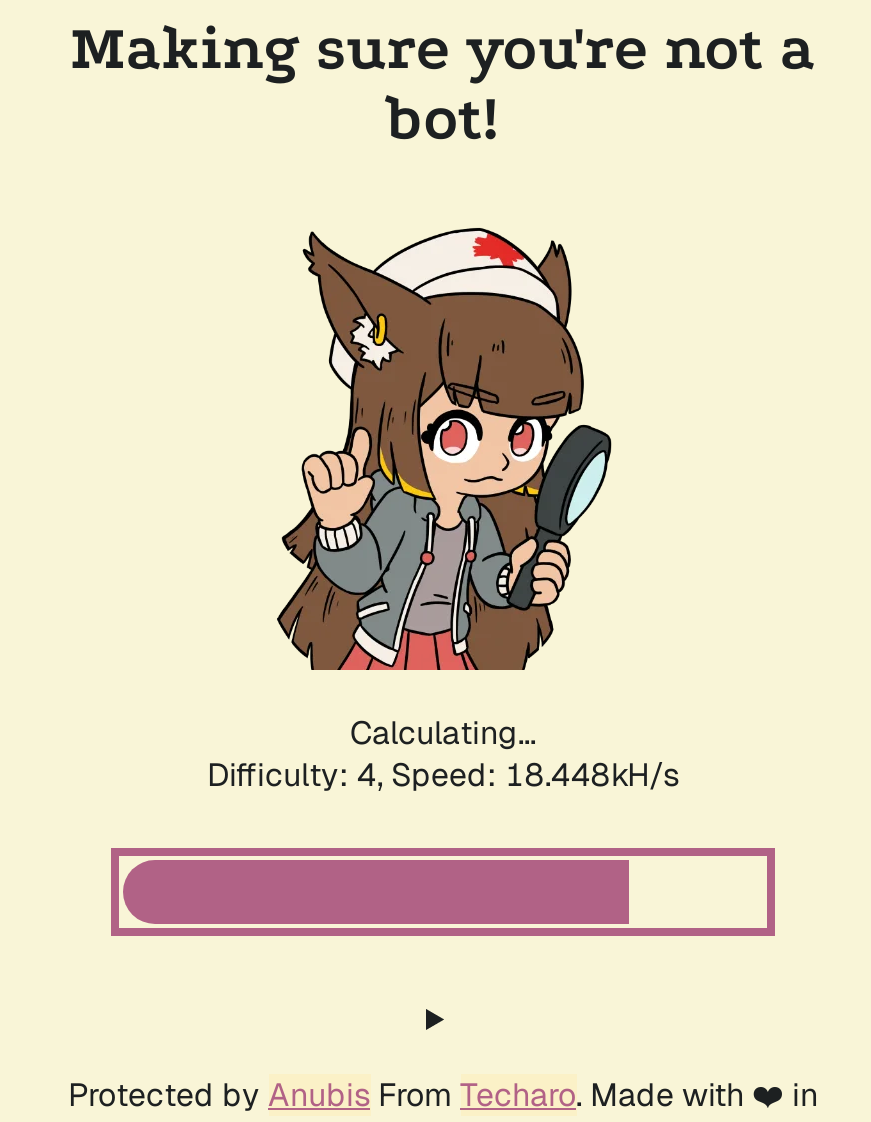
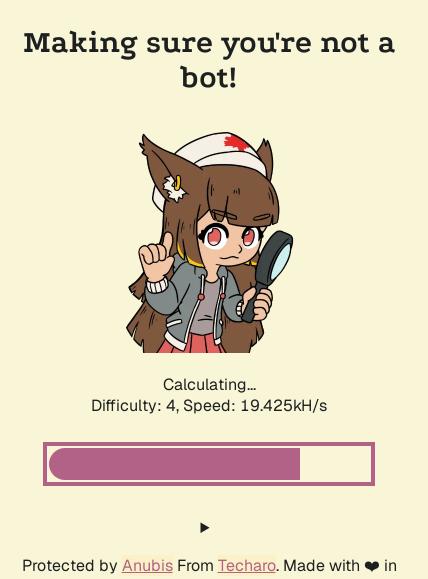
- Difficulty: 4, Speed: 18.448kH/s
+ Difficulty: 4, Speed: 19.425kH/s
